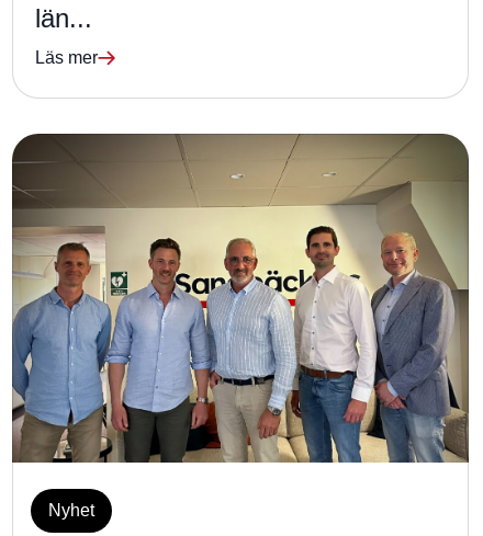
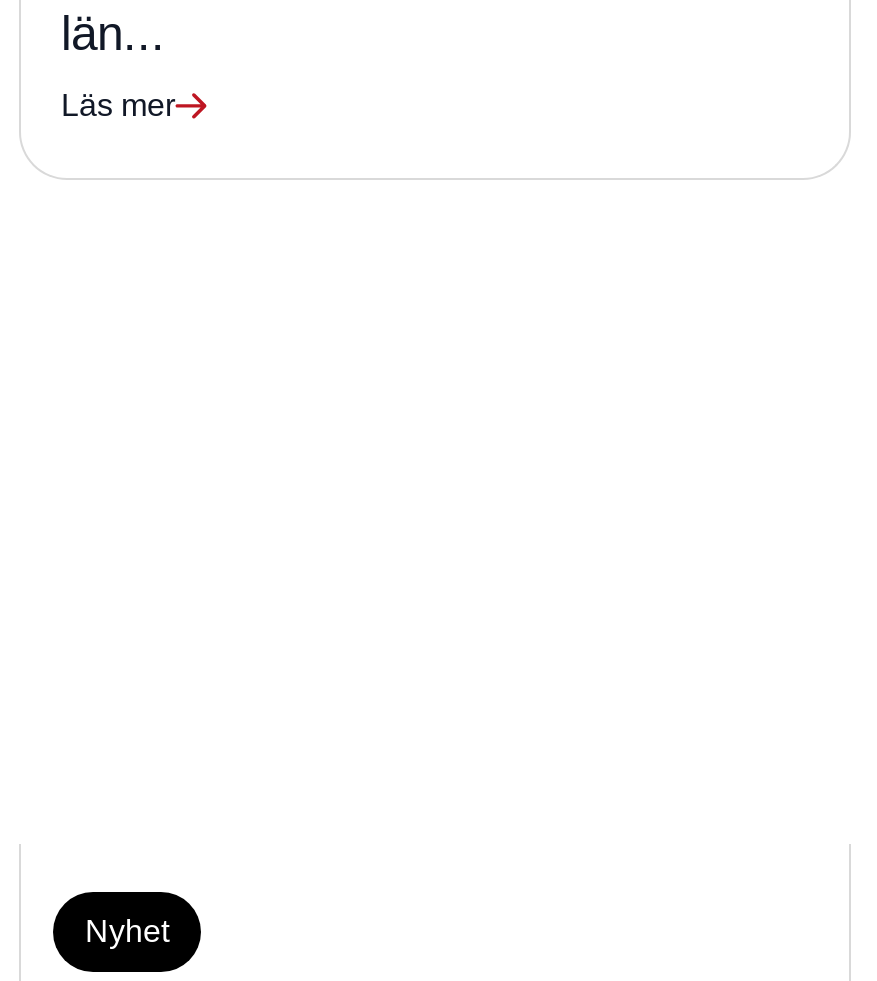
- [image]
